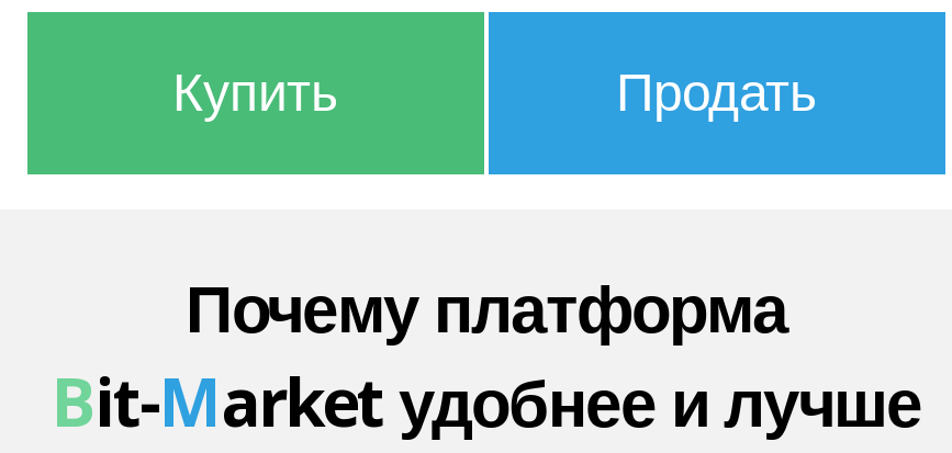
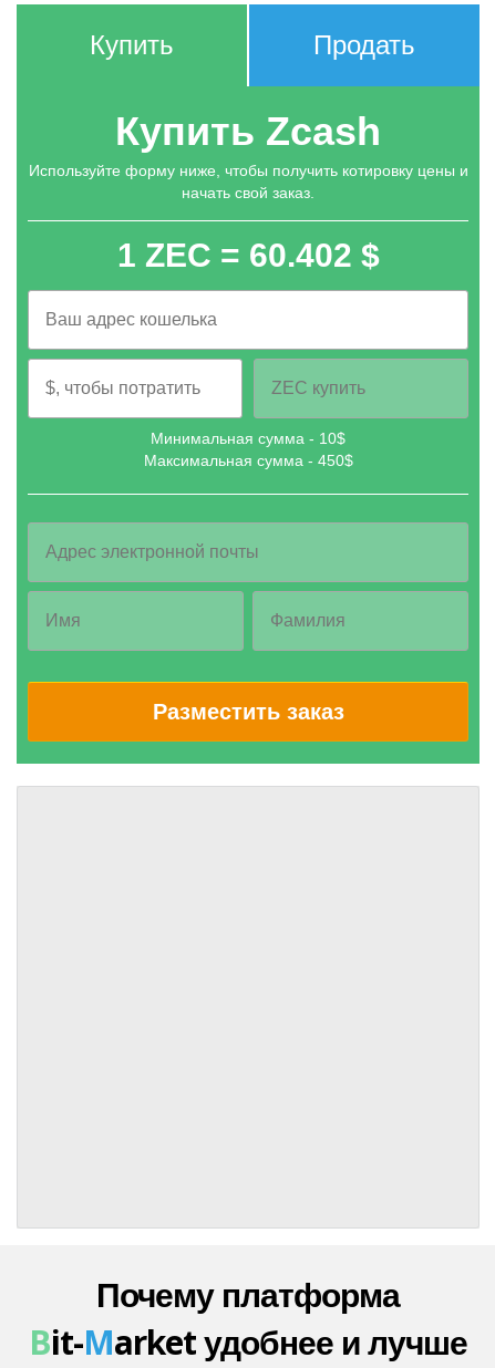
+ [image]
+ Купить Zcash
+ Используйте форму ниже, чтобы получить котировку цены и
+ начать свой заказ.
+ 1 ZEC = 60.402 $

+ Минимальная сумма - 10$
+ Максимальная сумма - 450$

+ Разместить заказ
